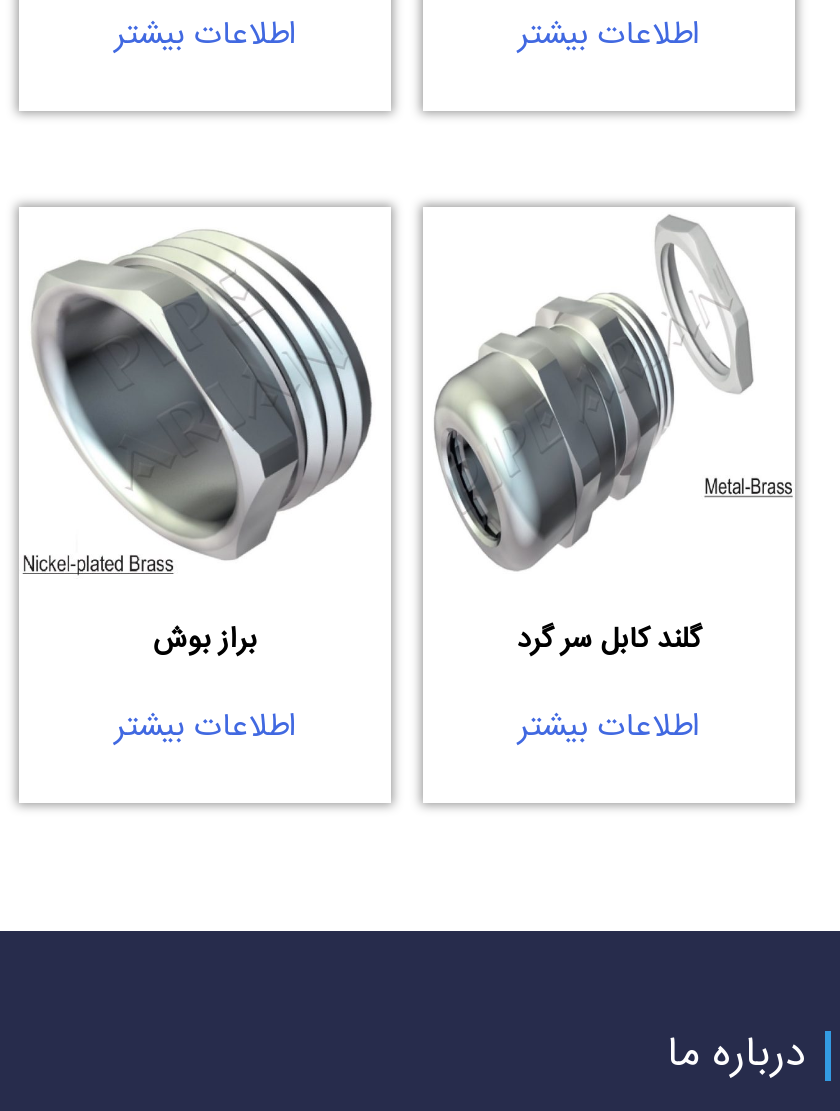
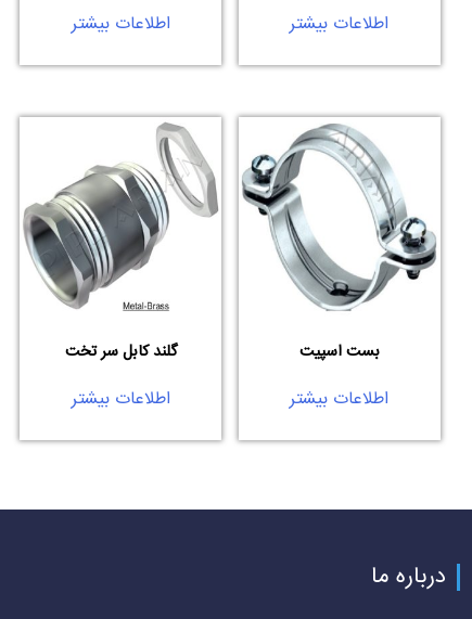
- [image]
- براز بوش
+ [image]
+ گلند کابل سر تخت

- [image]
- گلند کابل سر گرد
+ [image]
+ بست اسپیت
